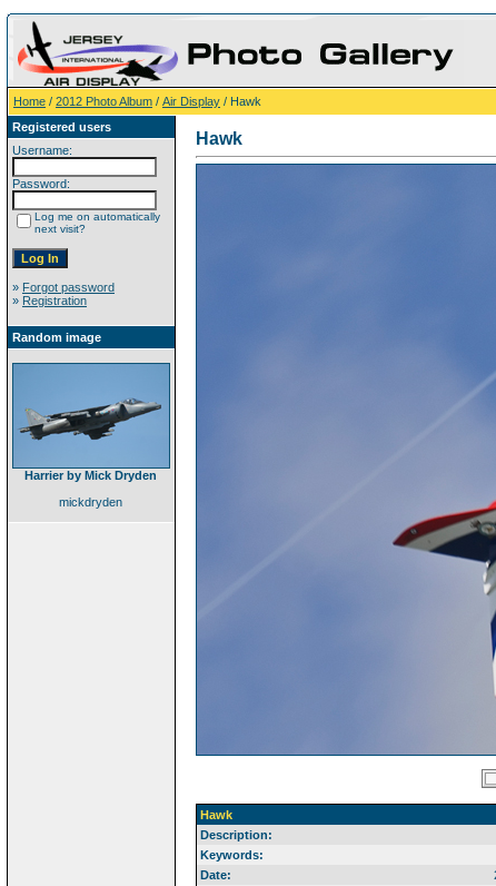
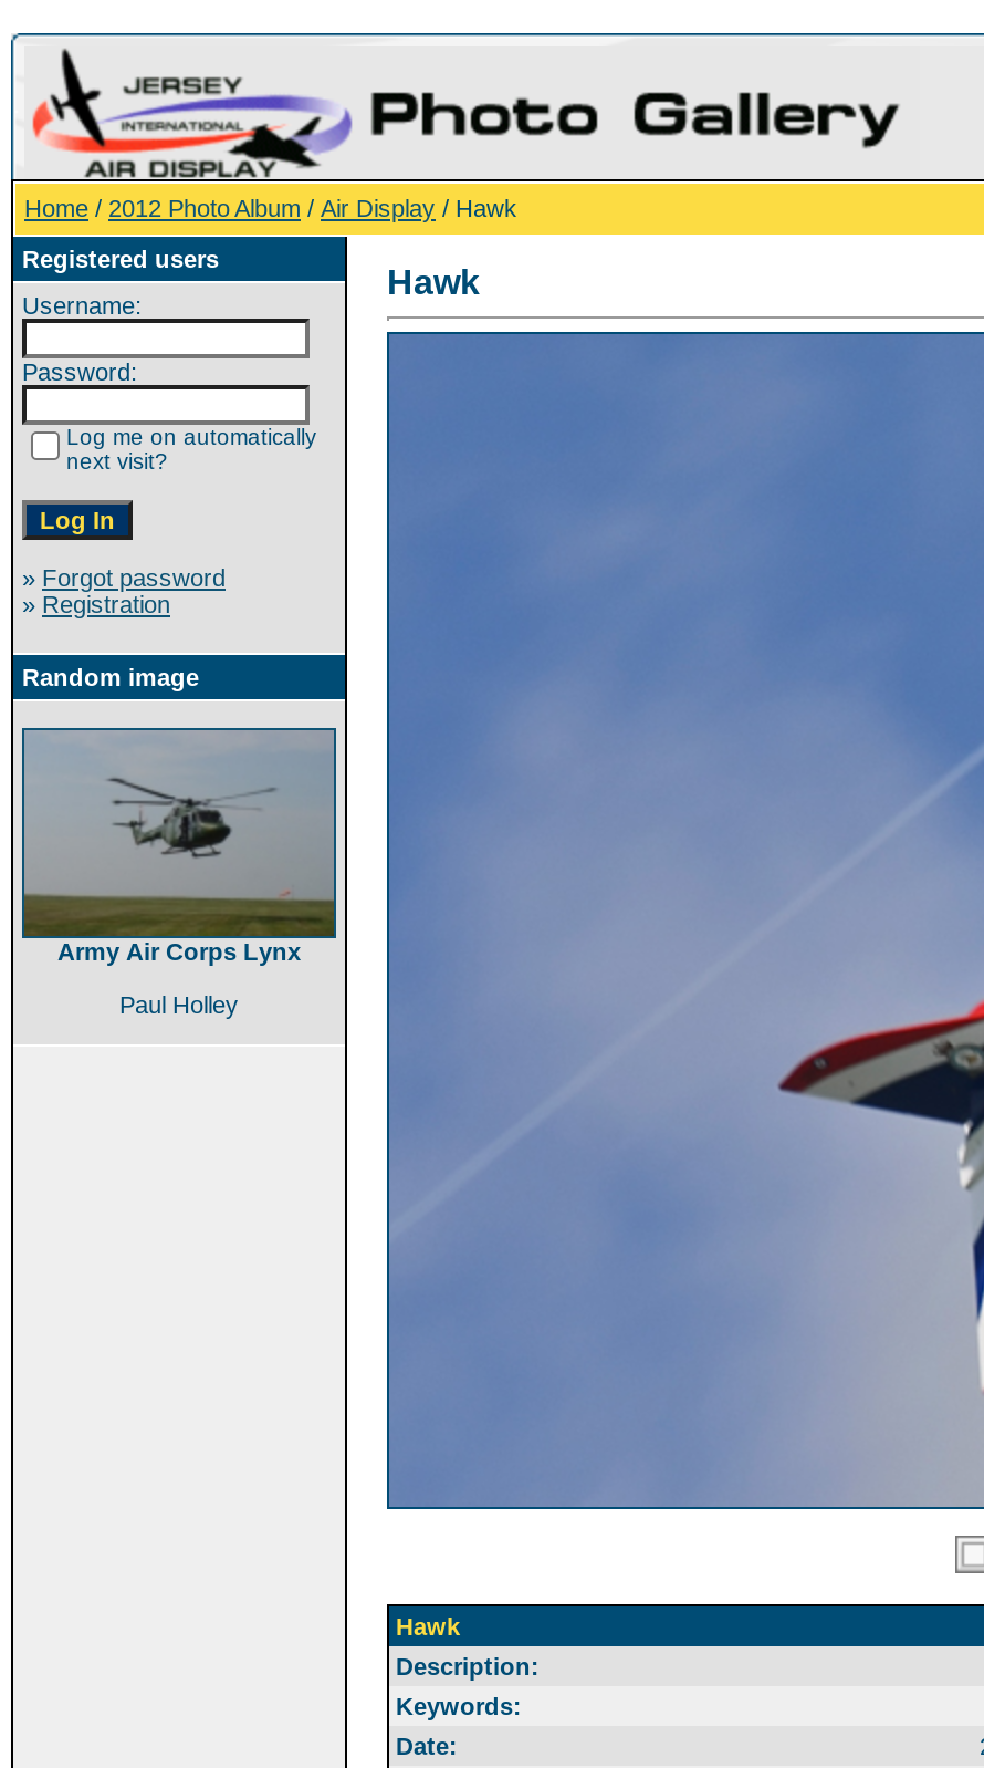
- [image]
- Harrier by Mick Dryden
+ [image]
+ Army Air Corps Lynx

- mickdryden
+ Paul Holley
